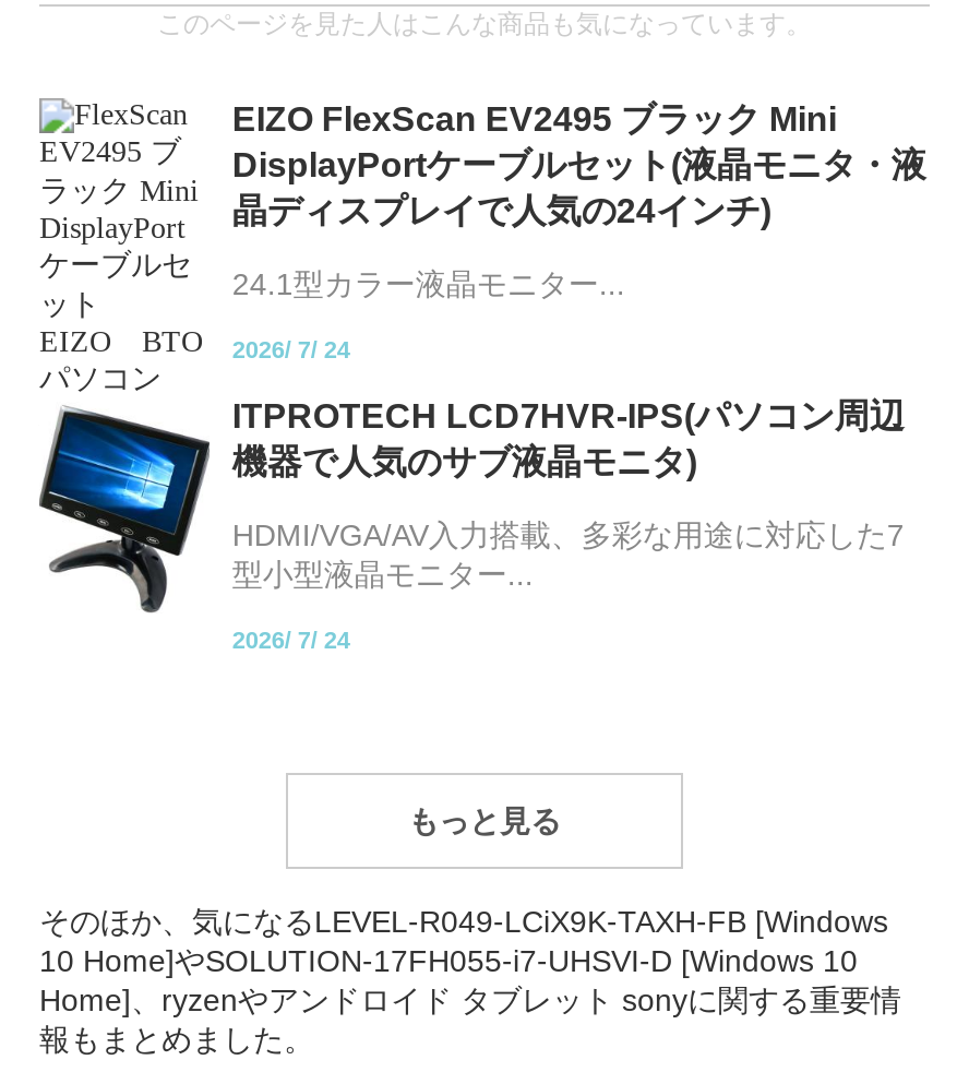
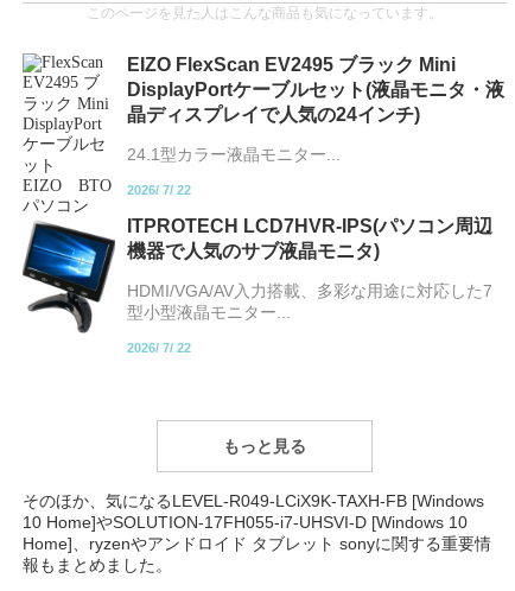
- 2026/ 7/ 24
+ 2026/ 7/ 22

- 2026/ 7/ 24
+ 2026/ 7/ 22
